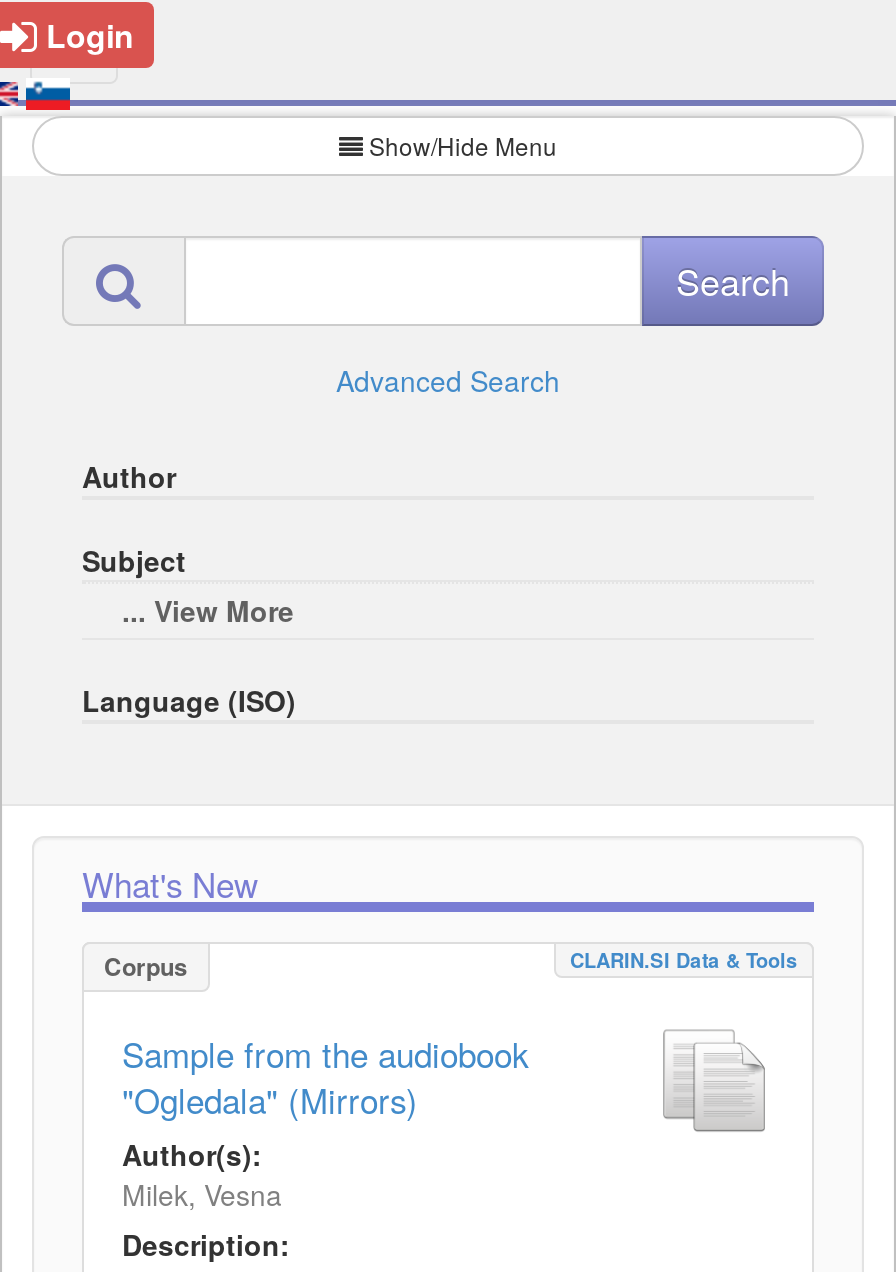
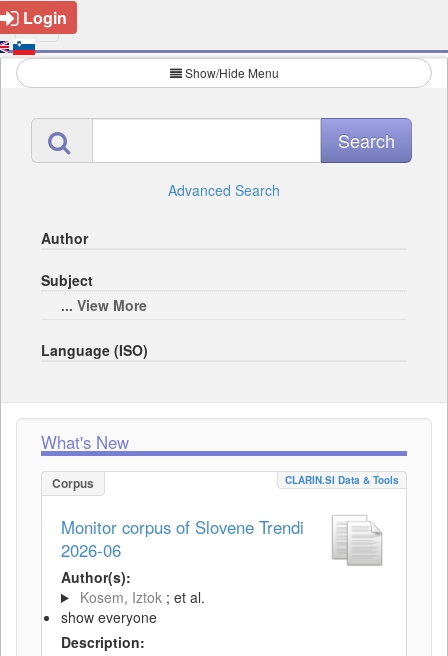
- Sample from the audiobook
- "Ogledala" (Mirrors)
+ Monitor corpus of Slovene Trendi
+ 2026-06

- Milek, Vesna
+ Kosem, Iztok ; et al.
+ show everyone
